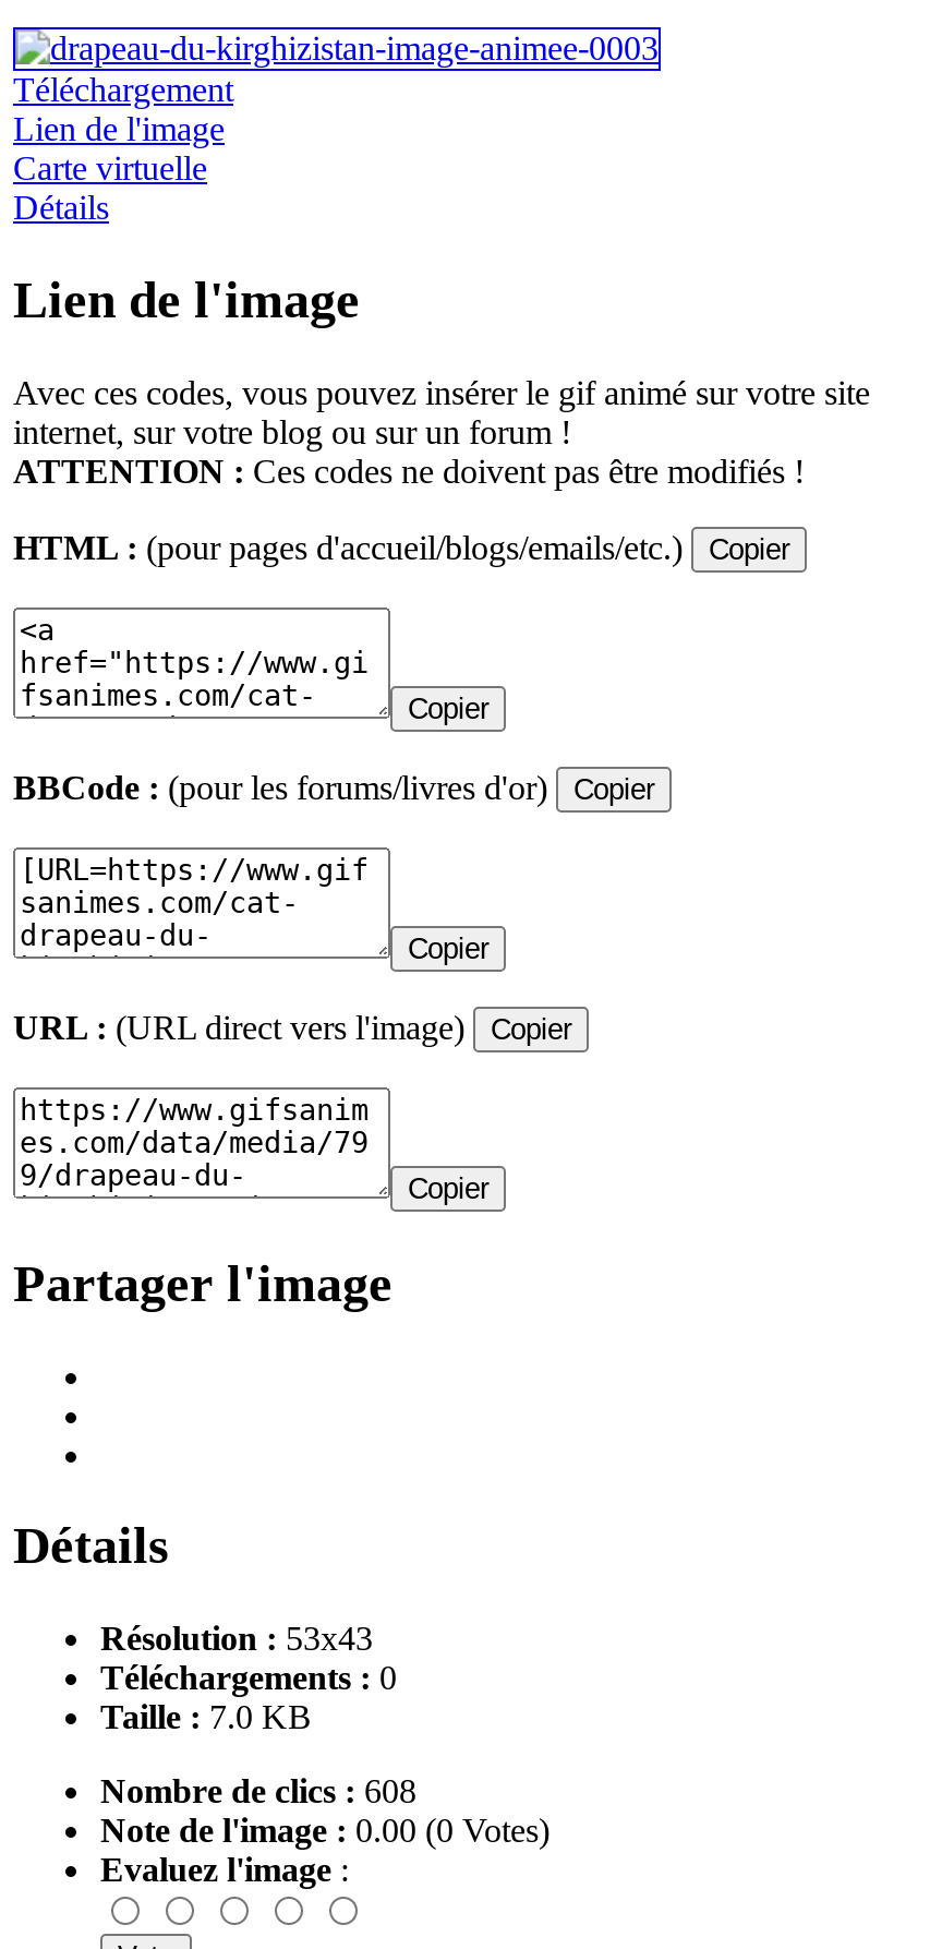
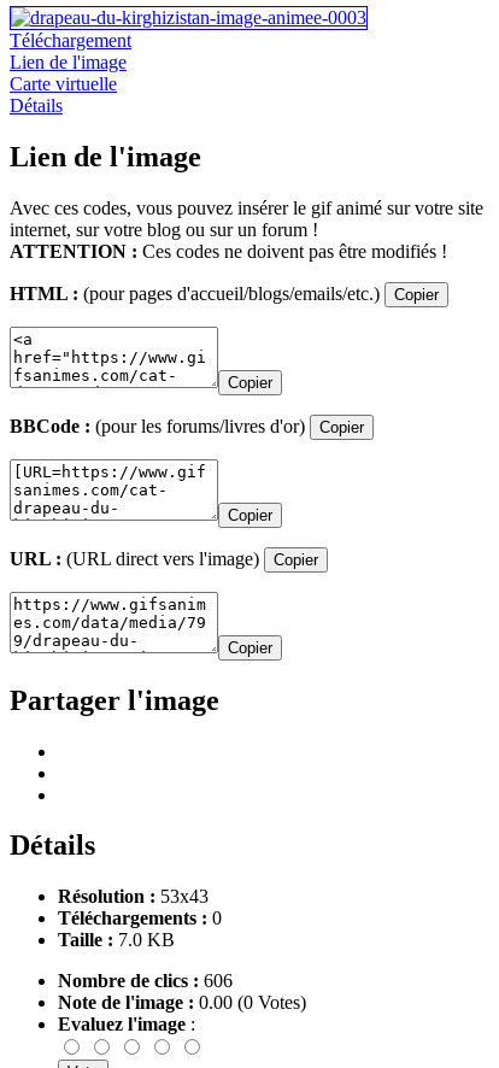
- Nombre de clics : 608
+ Nombre de clics : 606
